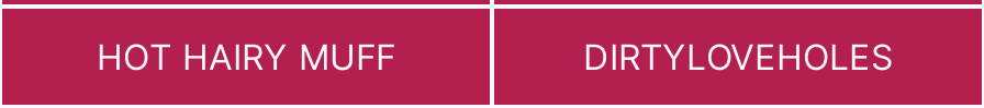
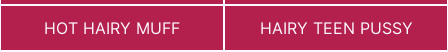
- DIRTYLOVEHOLES
+ HAIRY TEEN PUSSY
